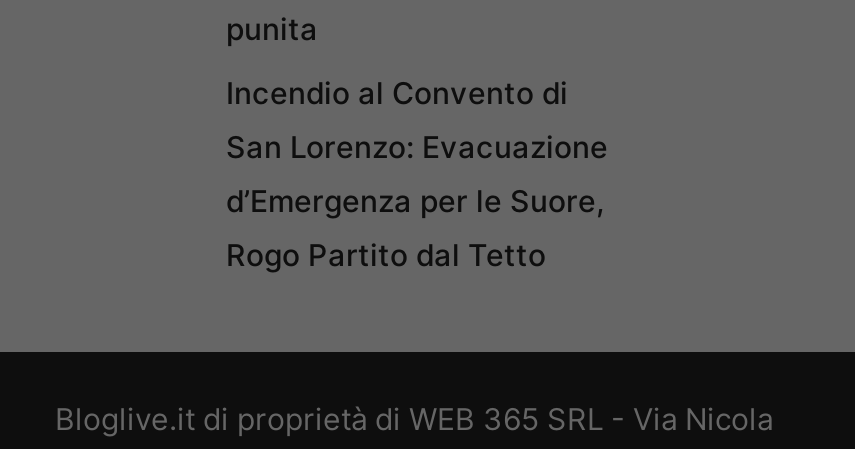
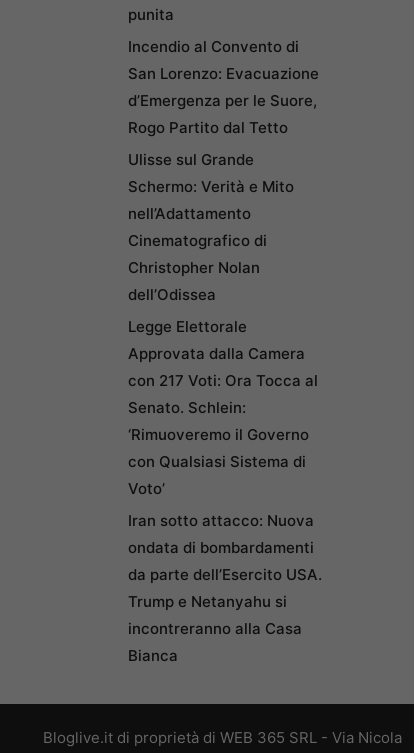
+ Ulisse sul Grande
+ Schermo: Verità e Mito
+ nell’Adattamento
+ Cinematografico di
+ Christopher Nolan
+ dell’Odissea
+ Legge Elettorale
+ Approvata dalla Camera
+ con 217 Voti: Ora Tocca al
+ Senato. Schlein:
+ ‘Rimuoveremo il Governo
+ con Qualsiasi Sistema di
+ Voto’
+ Iran sotto attacco: Nuova
+ ondata di bombardamenti
+ da parte dell’Esercito USA.
+ Trump e Netanyahu si
+ incontreranno alla Casa
+ Bianca
